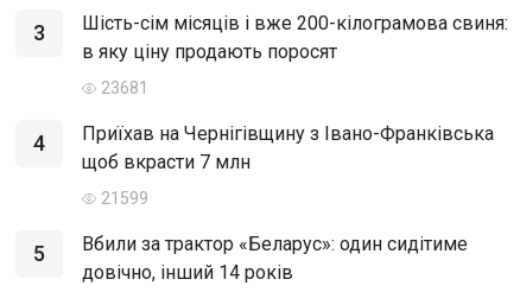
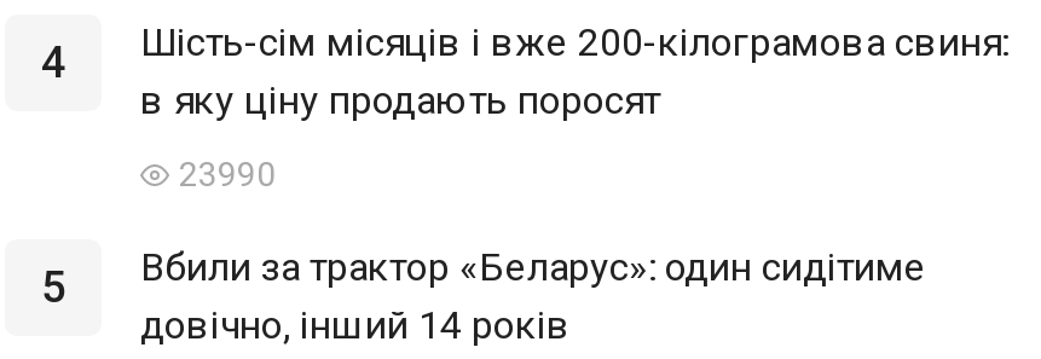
- 3 Шість-сім місяців і вже 200-кілограмова свиня:
+ 4 Шість-сім місяців і вже 200-кілограмова свиня:

- 23681
- 4
- Приїхав на Чернігівщину з Івано-Франківська
- щоб вкрасти 7 млн
- 21599
+ 23990
